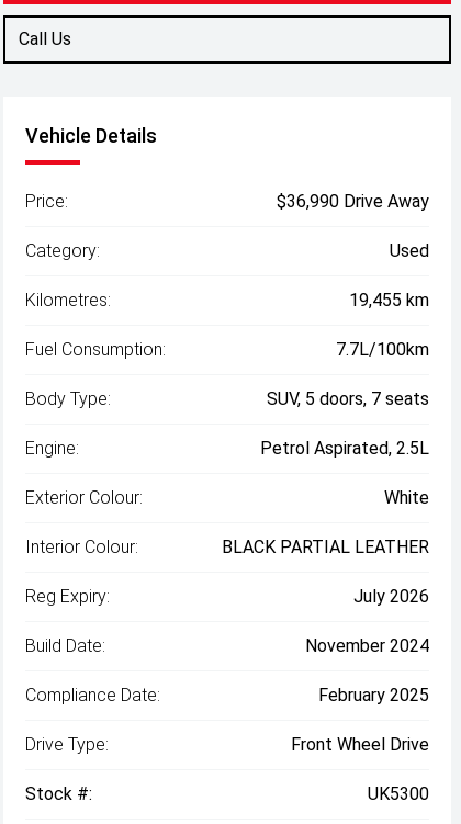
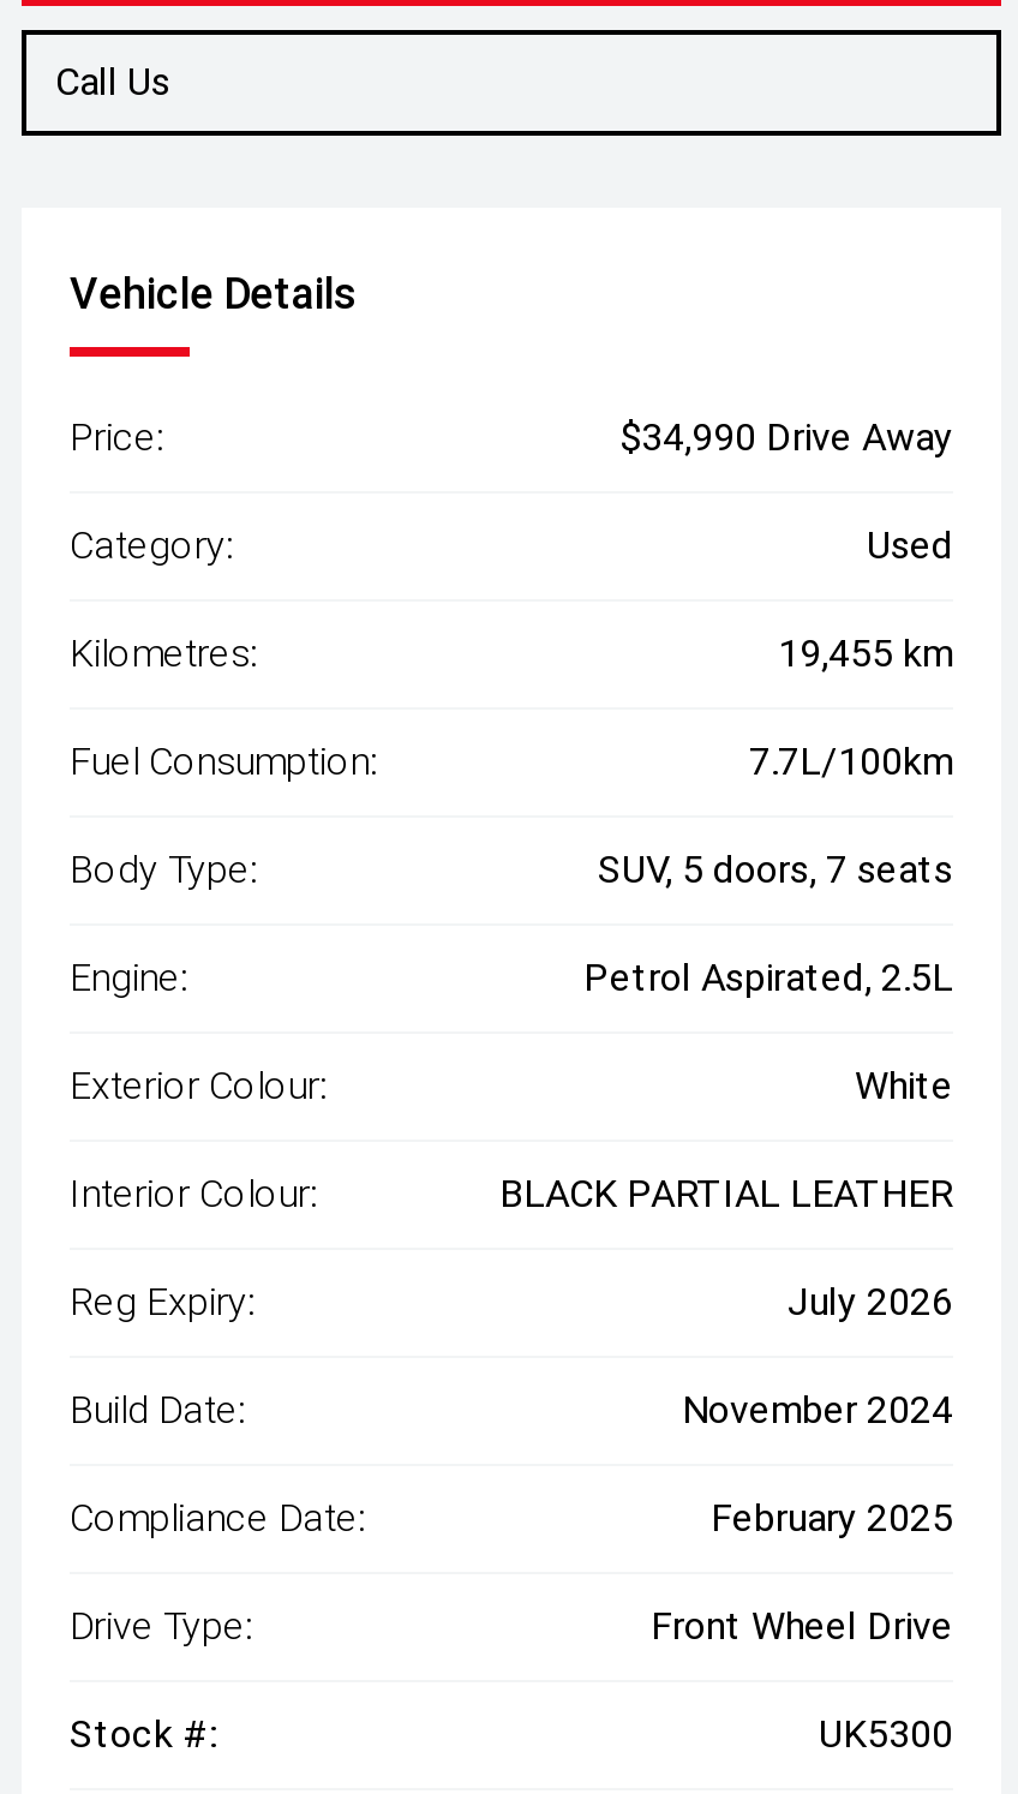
- $36,990 Drive Away
+ $34,990 Drive Away
